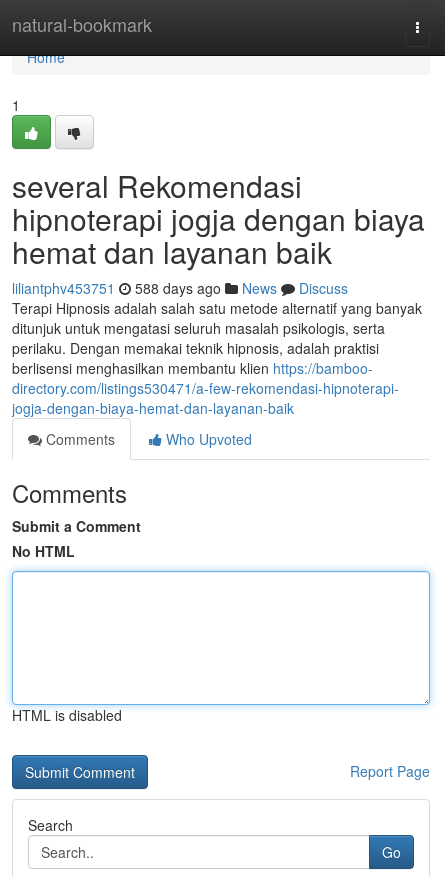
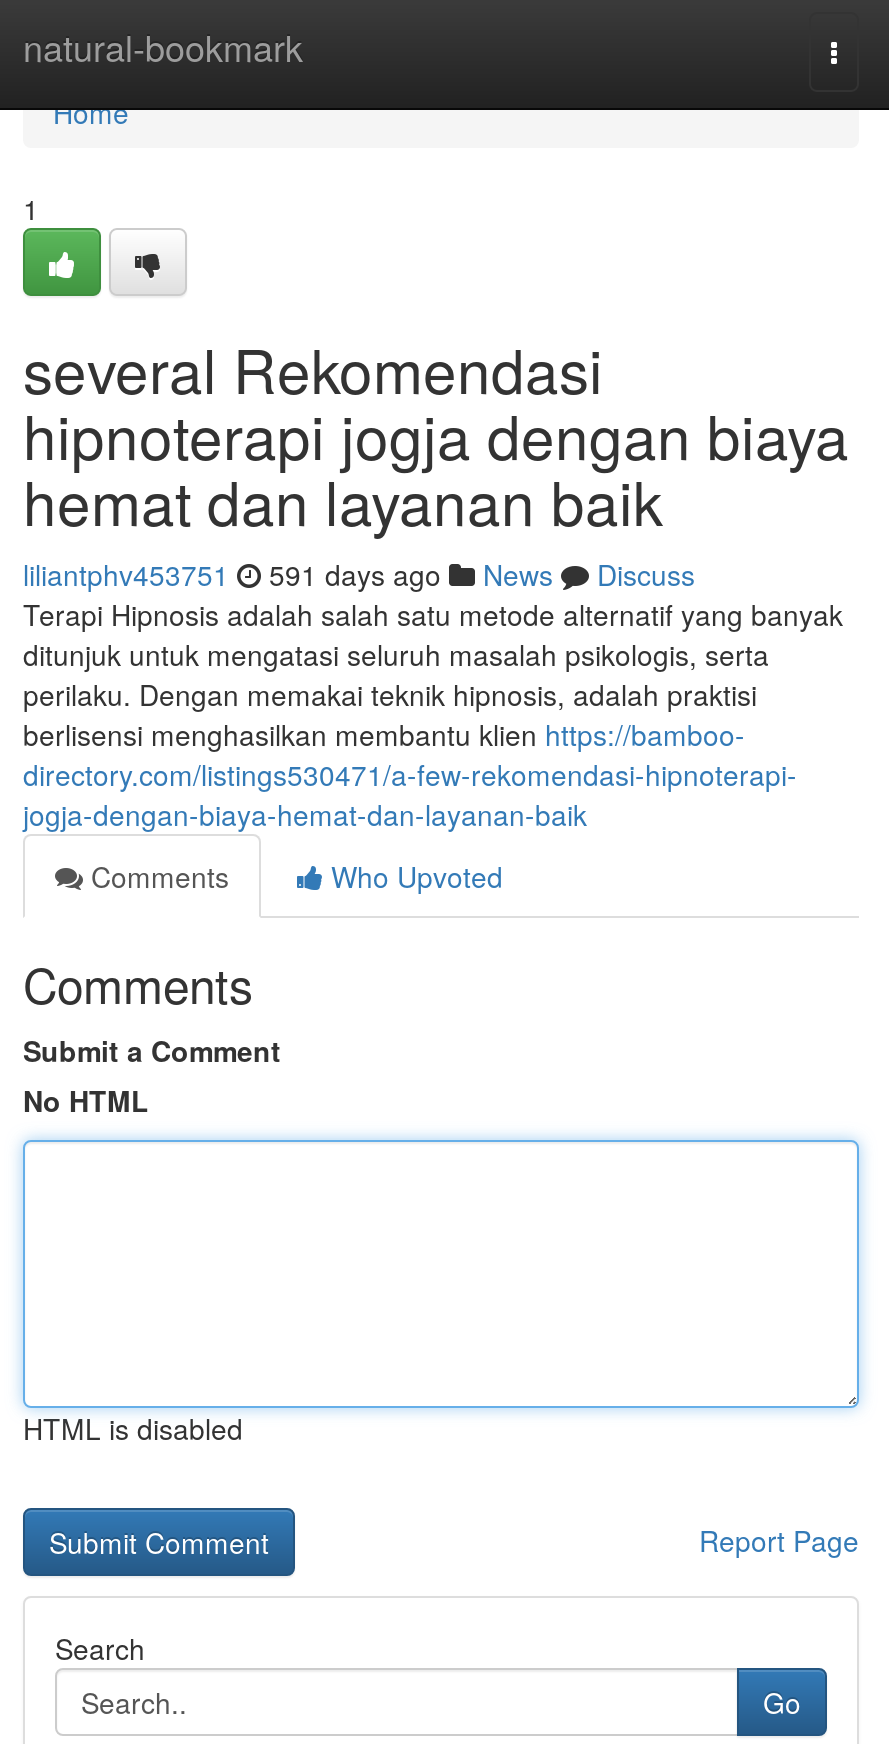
- liliantphv453751 588 days ago News Discuss
+ liliantphv453751 591 days ago News Discuss
